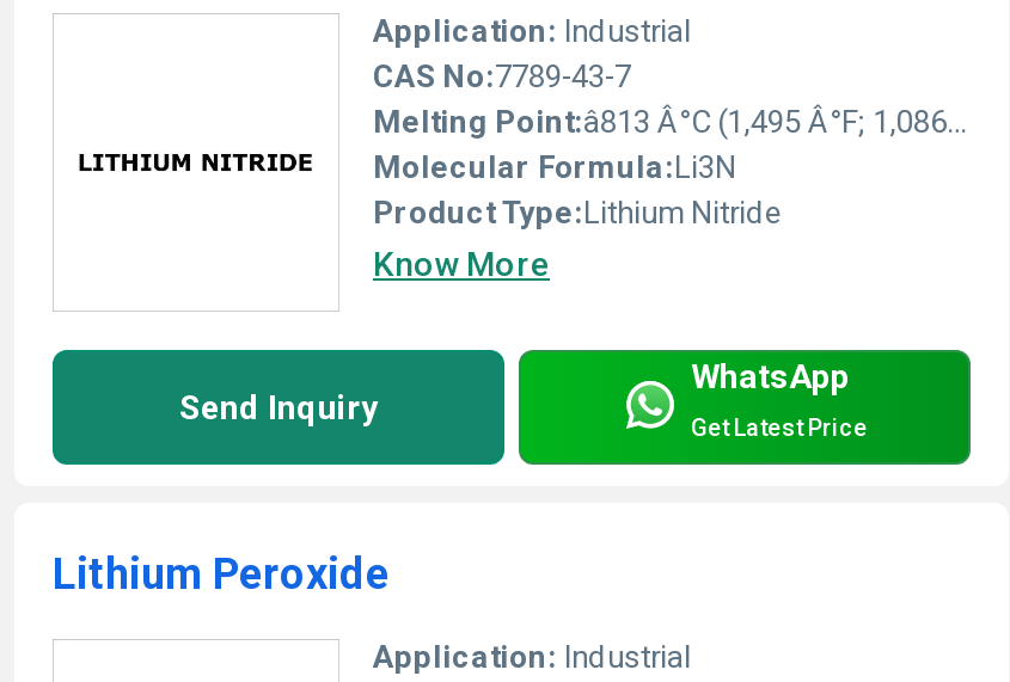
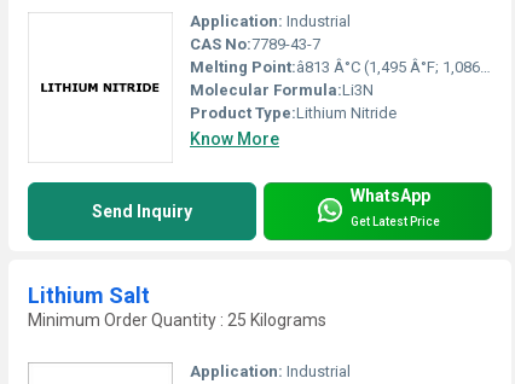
- Lithium Peroxide
+ Lithium Salt
+ Minimum Order Quantity : 25 Kilograms
